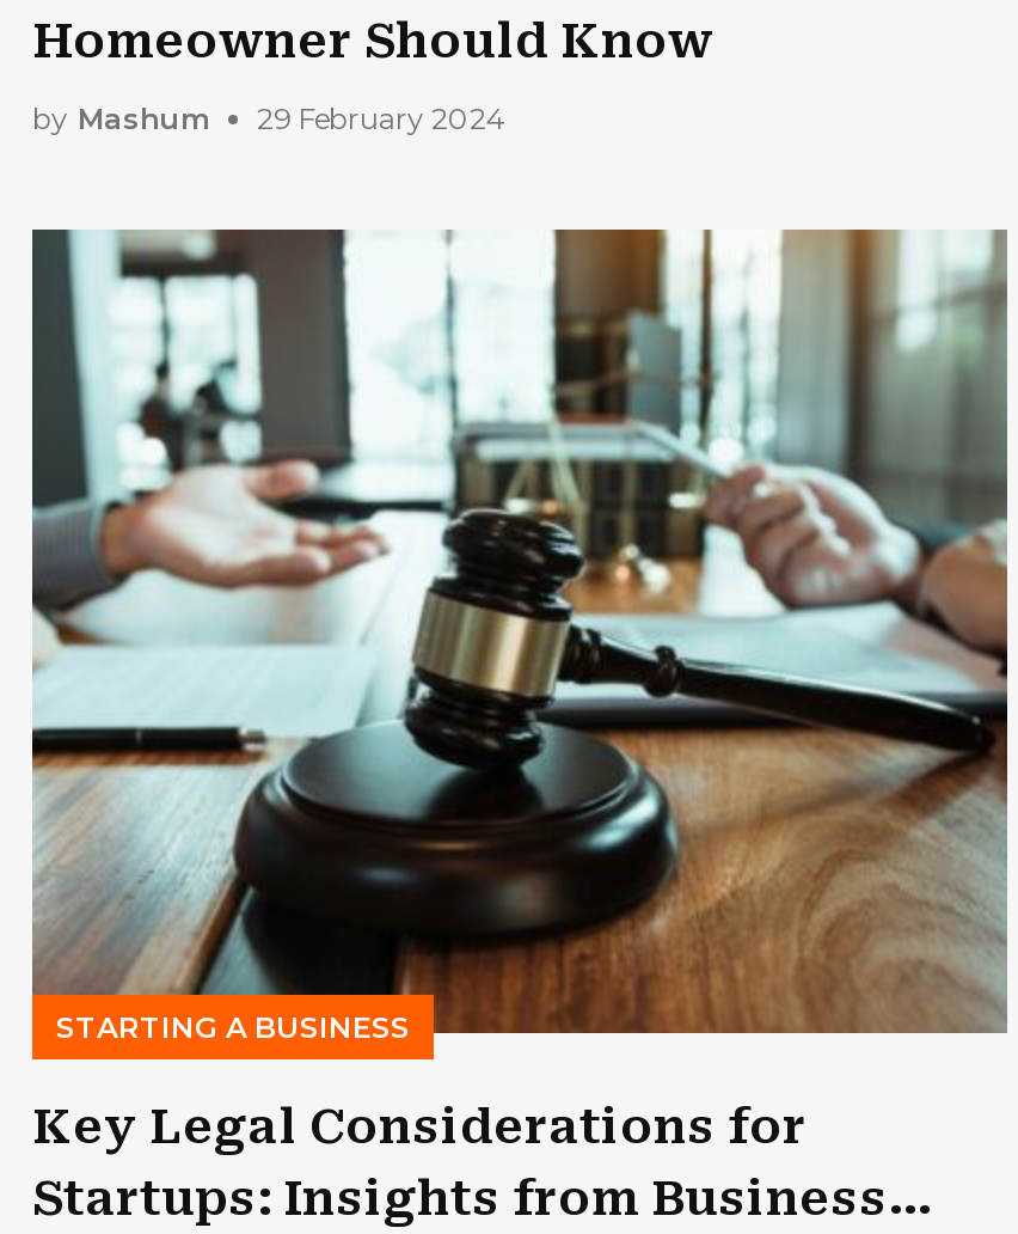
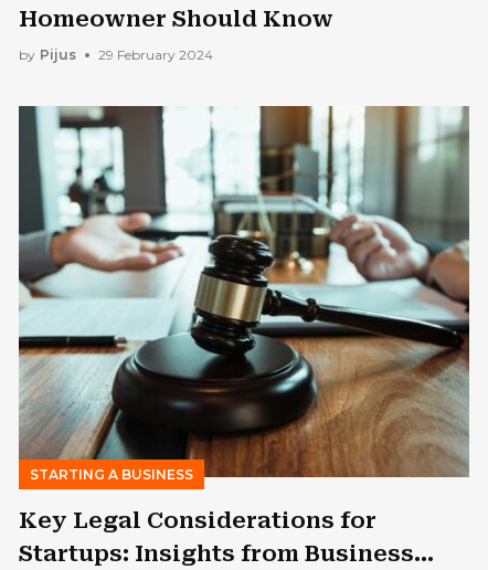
- by Mashum
+ by Pijus
